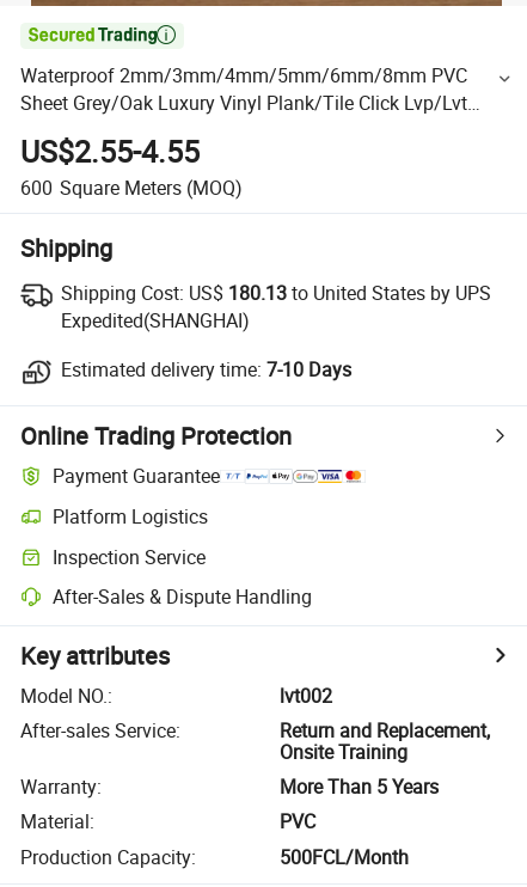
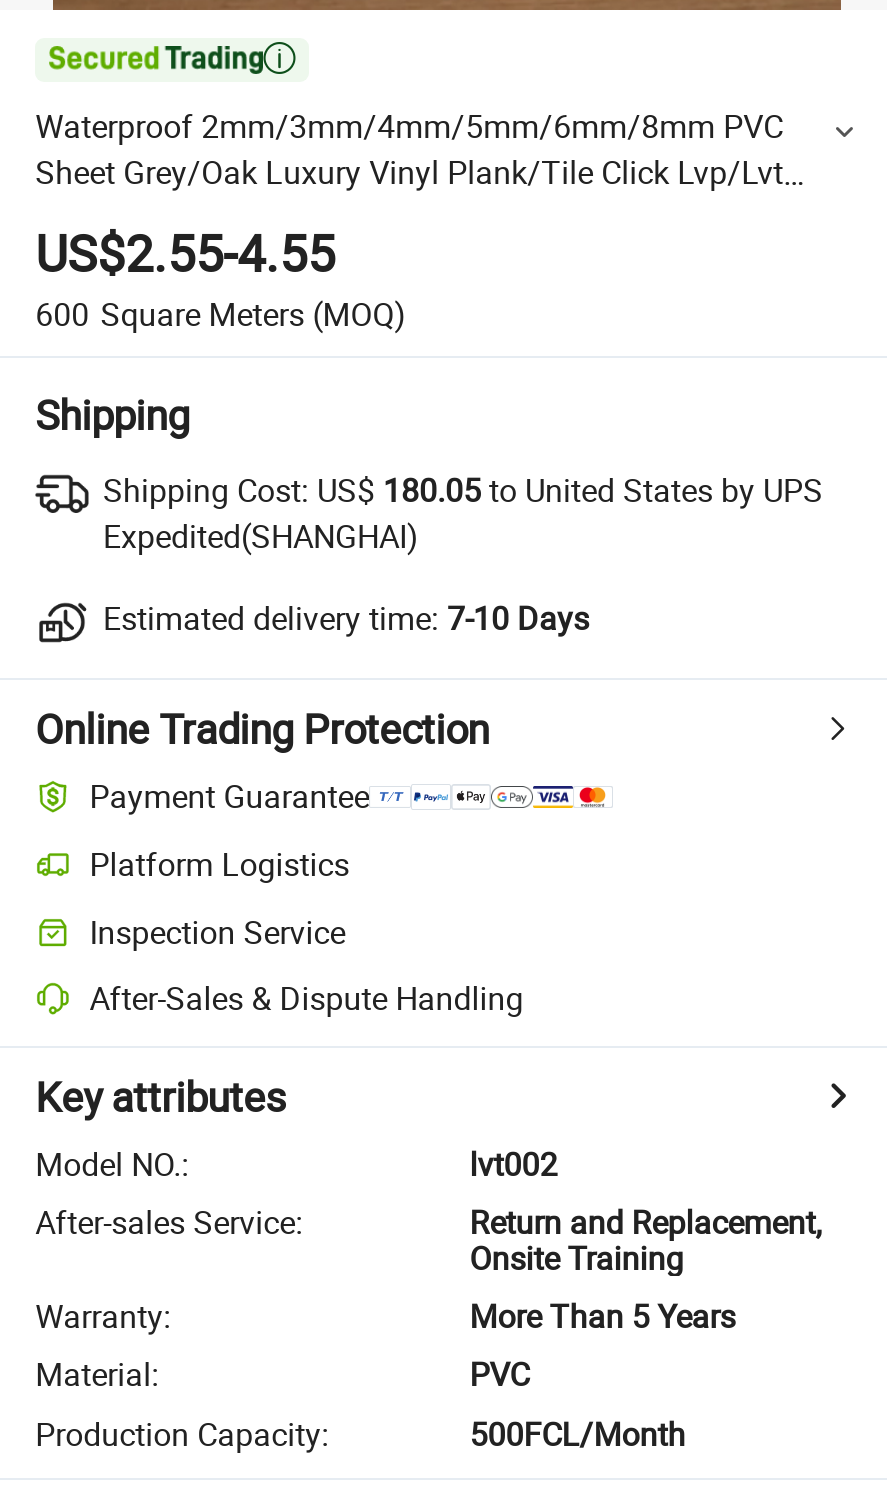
- Shipping Cost: US$180.13 to United States by UPS
+ Shipping Cost: US$180.05 to United States by UPS
